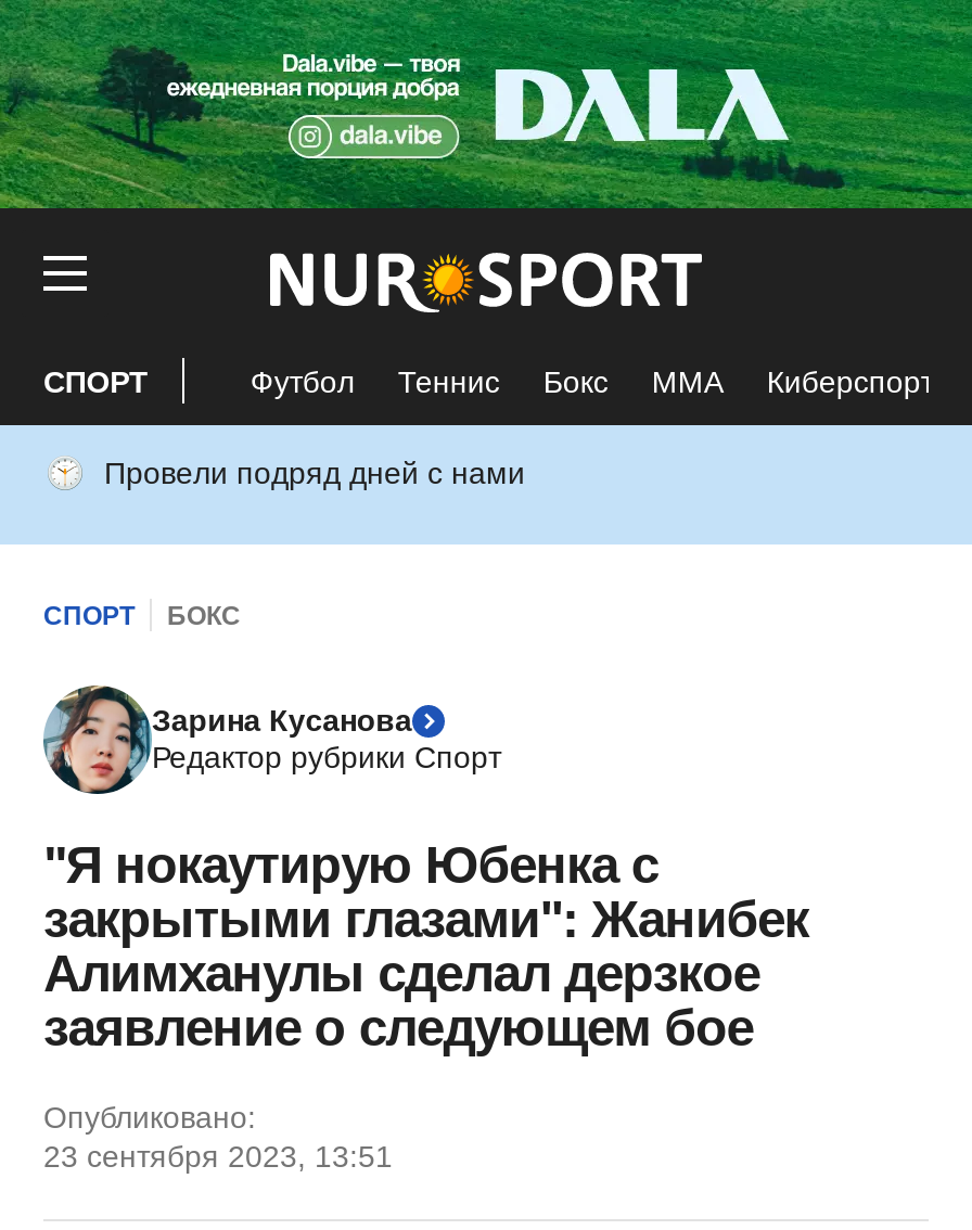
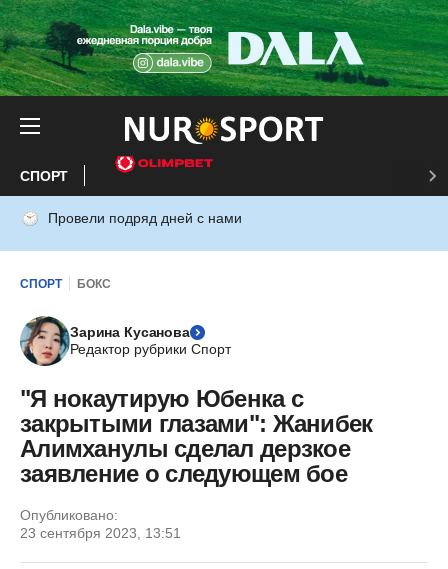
- Футбол
- Теннис
- Бокс
- ММА
- Киберспорт
